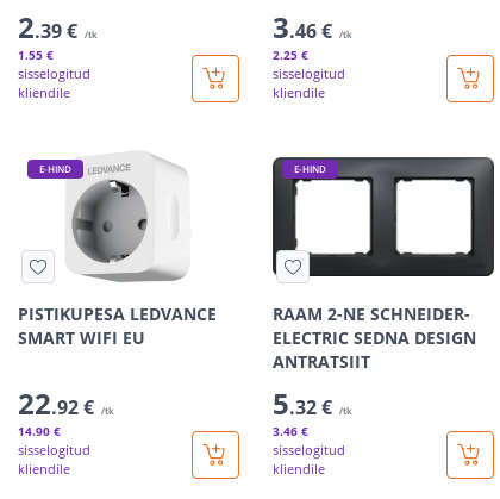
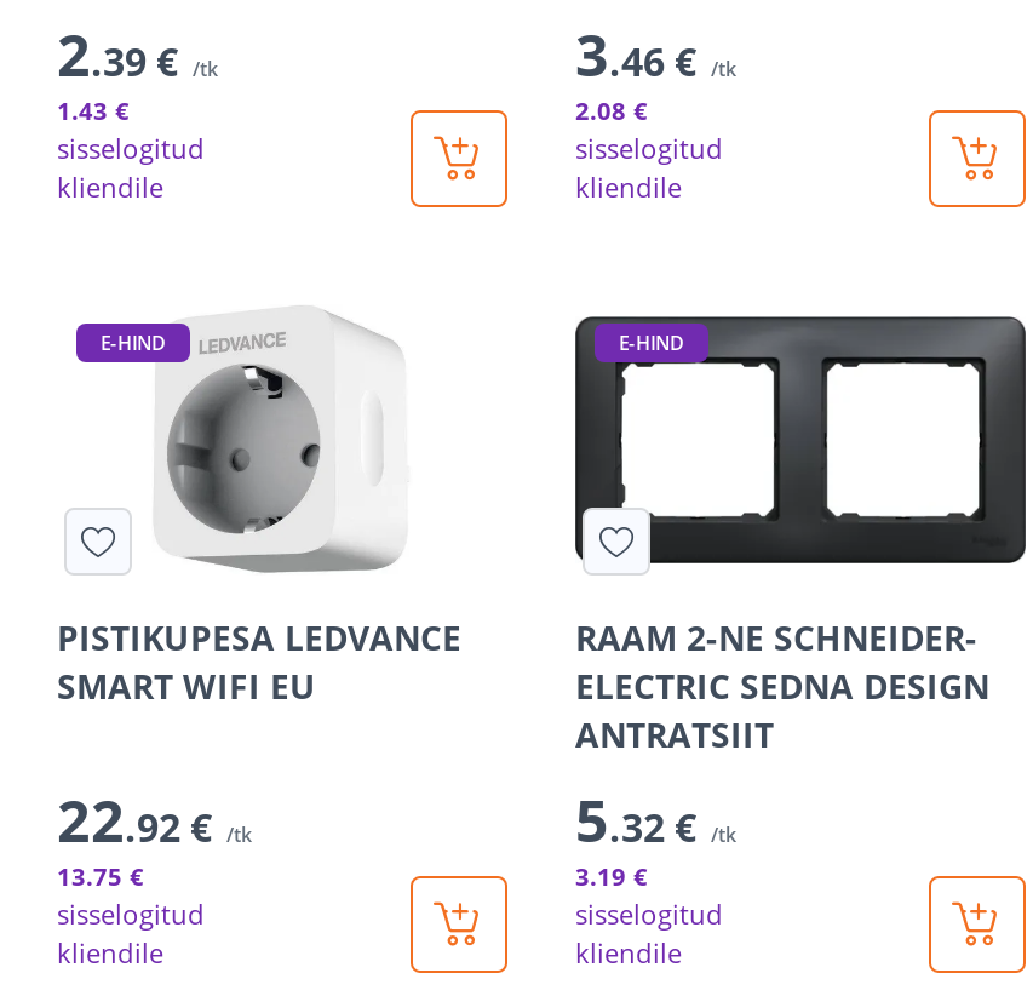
- 1.55 €
+ 1.43 €

- 2.25 €
+ 2.08 €

- 14.90 €
+ 13.75 €

- 3.46 €
+ 3.19 €
